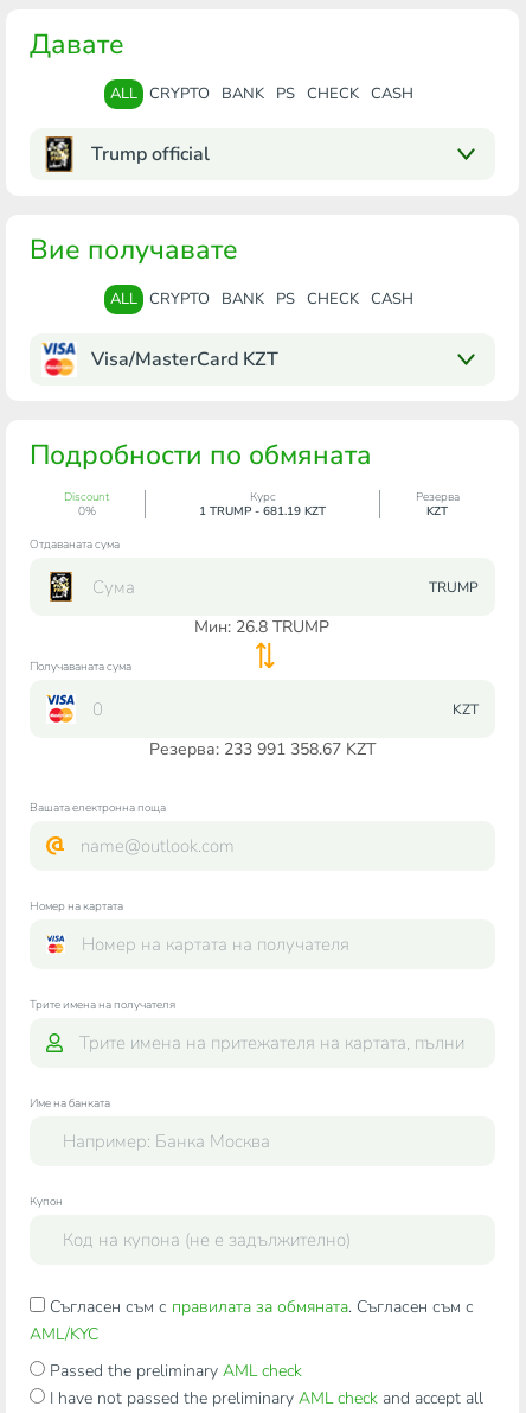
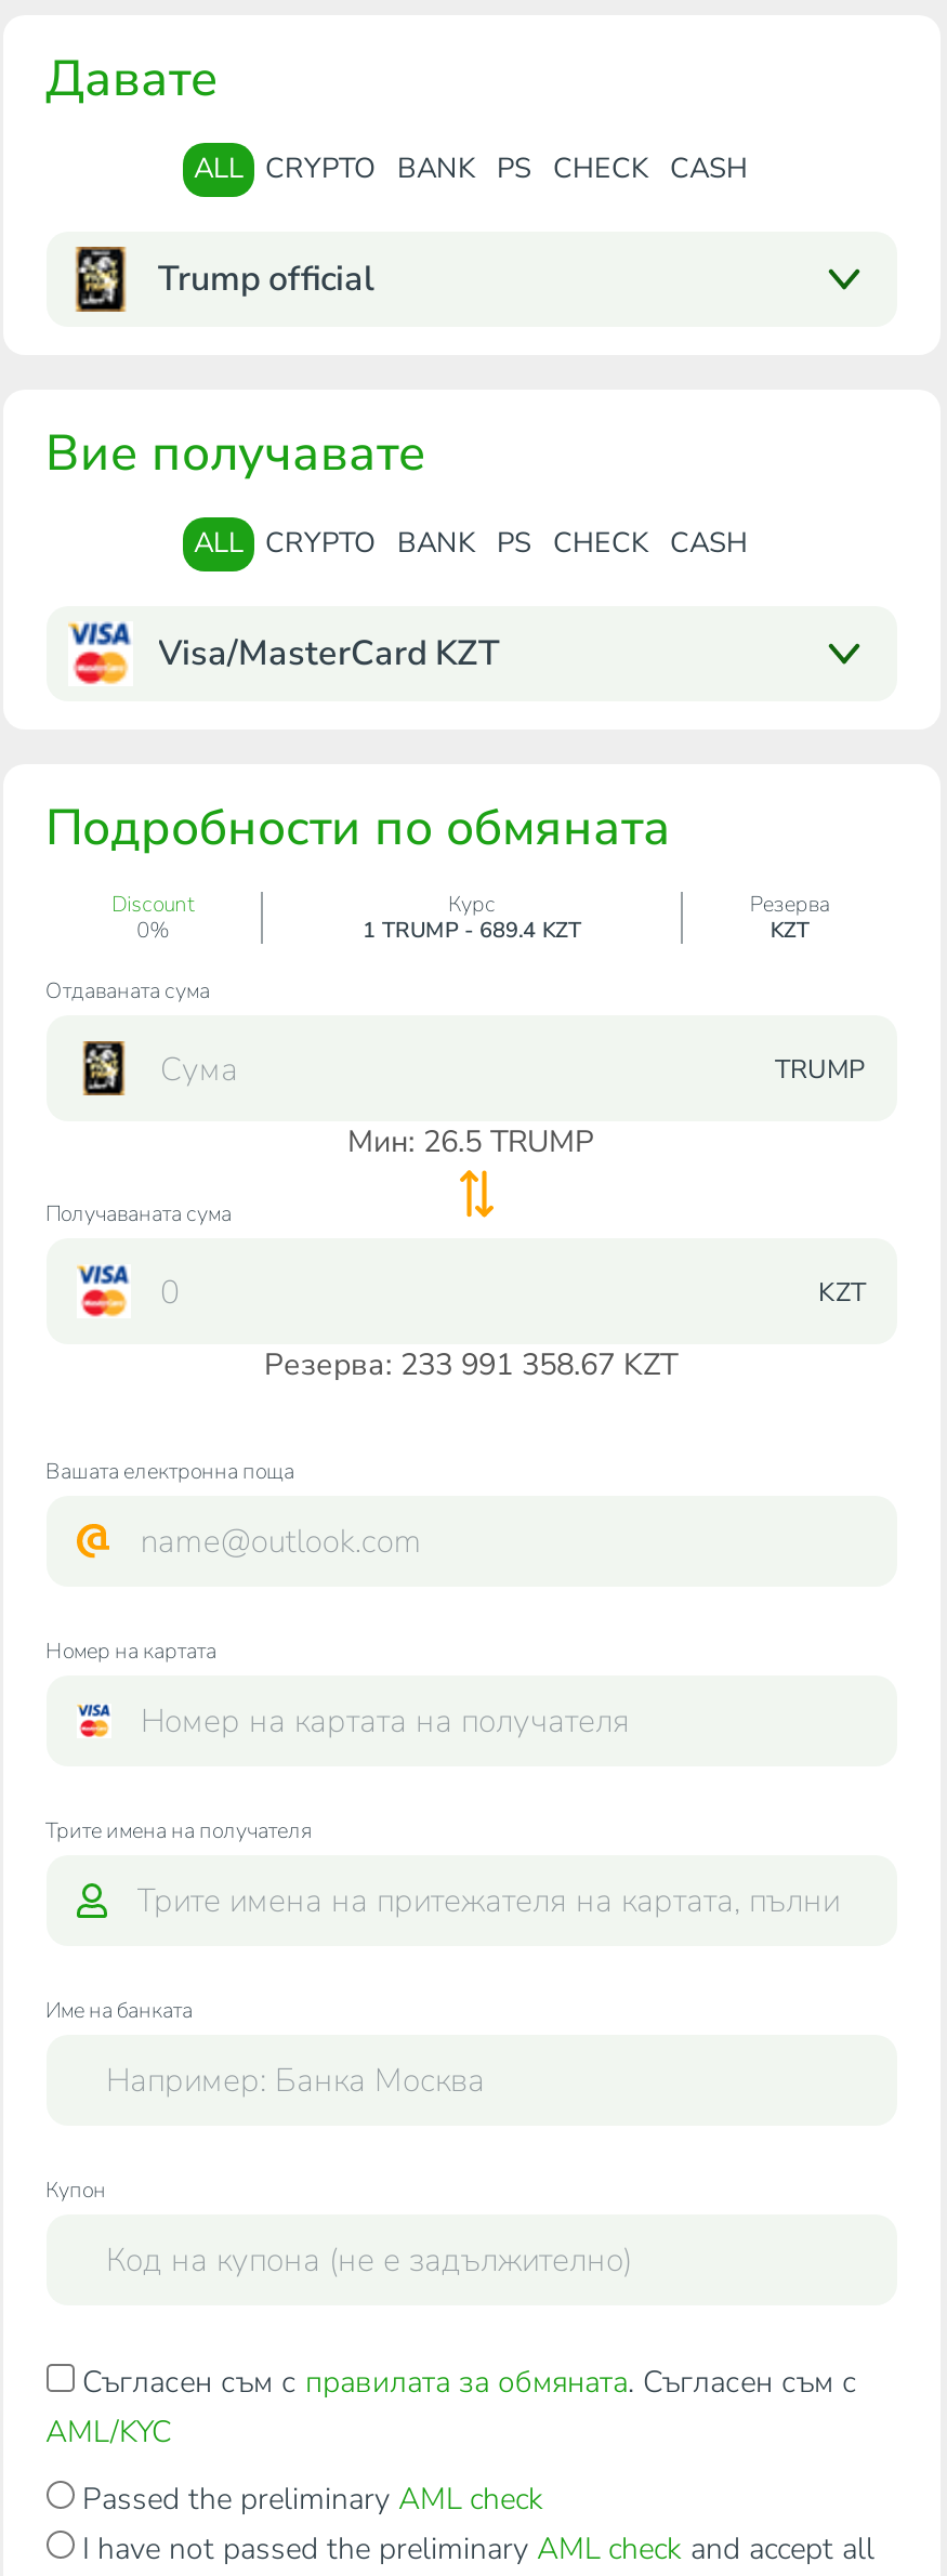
- 1 TRUMP - 681.19 KZT
+ 1 TRUMP - 689.4 KZT

- Мин: 26.8 TRUMP
+ Мин: 26.5 TRUMP
